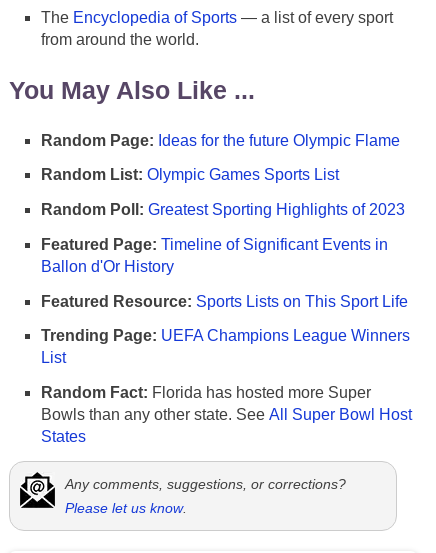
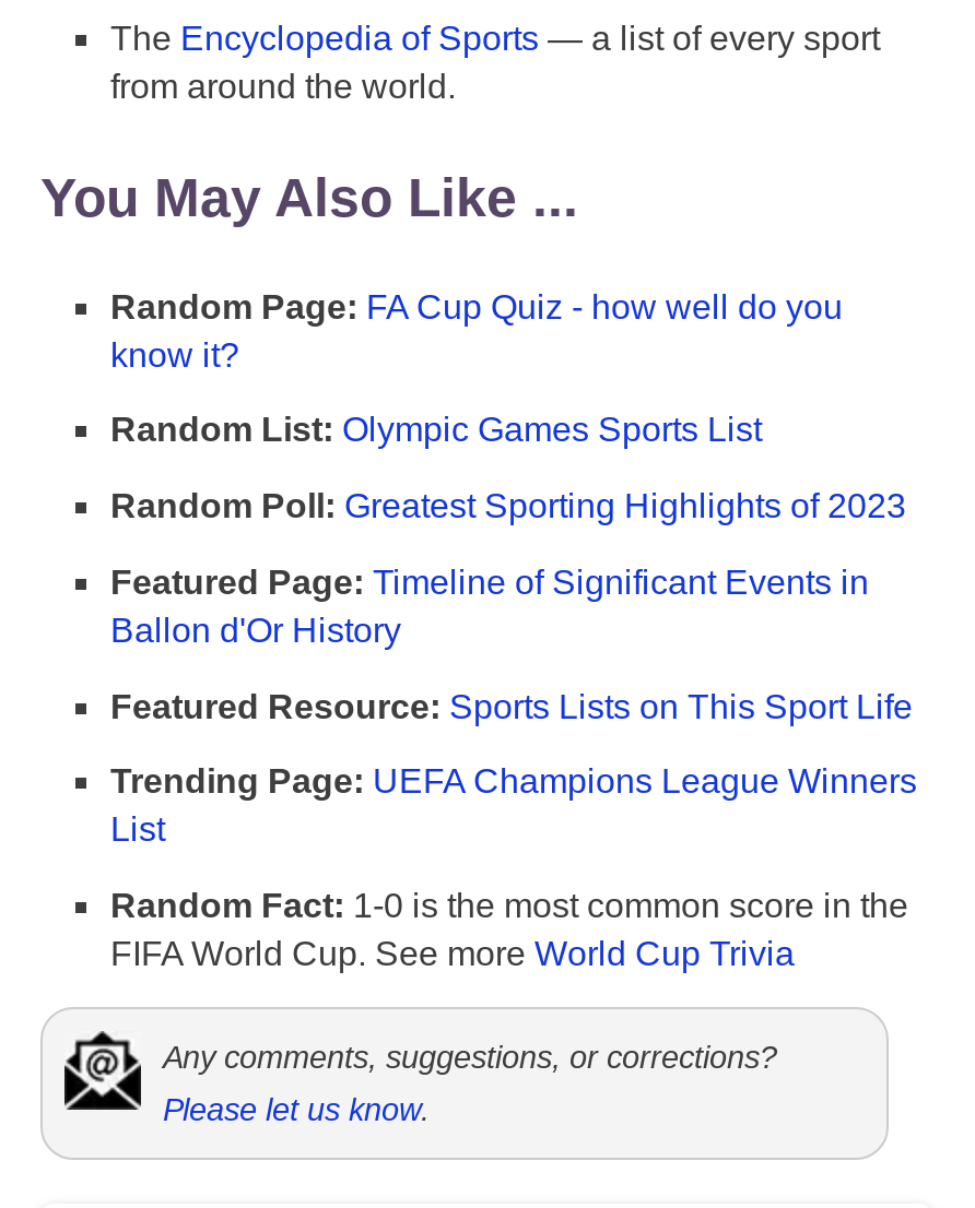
- Random Page: Ideas for the future Olympic Flame
+ Random Page: FA Cup Quiz - how well do you
+ know it?

moved down: Random List: Olympic Games Sports List | Random Poll: Greatest Sporting Highlights of 2023 | Featured Page: Timeline of Significant Events in | Ballon d'Or History | Featured Resource: Sports Lists on This Sport Life | Trending Page: UEFA Champions League Winners | List

- Random Fact: Florida has hosted more Super
- Bowls than any other state. See All Super Bowl Host
- States
+ Random Fact: 1-0 is the most common score in the
+ FIFA World Cup. See more World Cup Trivia
